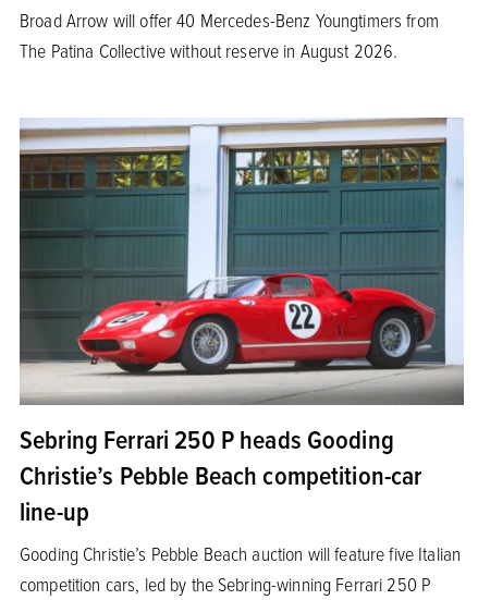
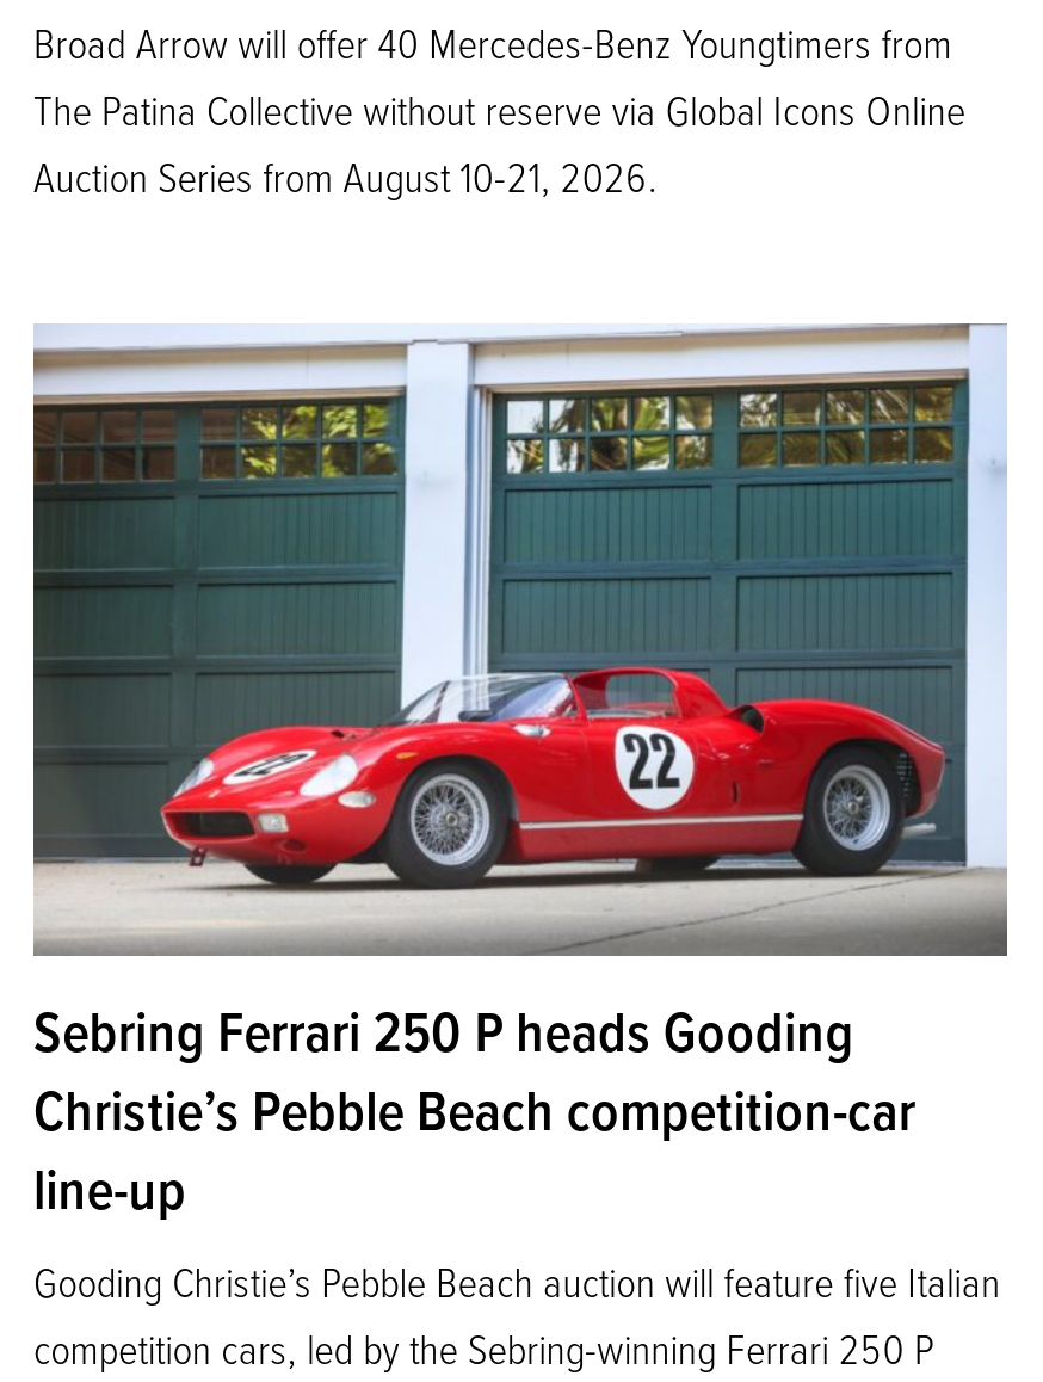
- The Patina Collective without reserve in August 2026.
+ The Patina Collective without reserve via Global Icons Online
+ Auction Series from August 10-21, 2026.
